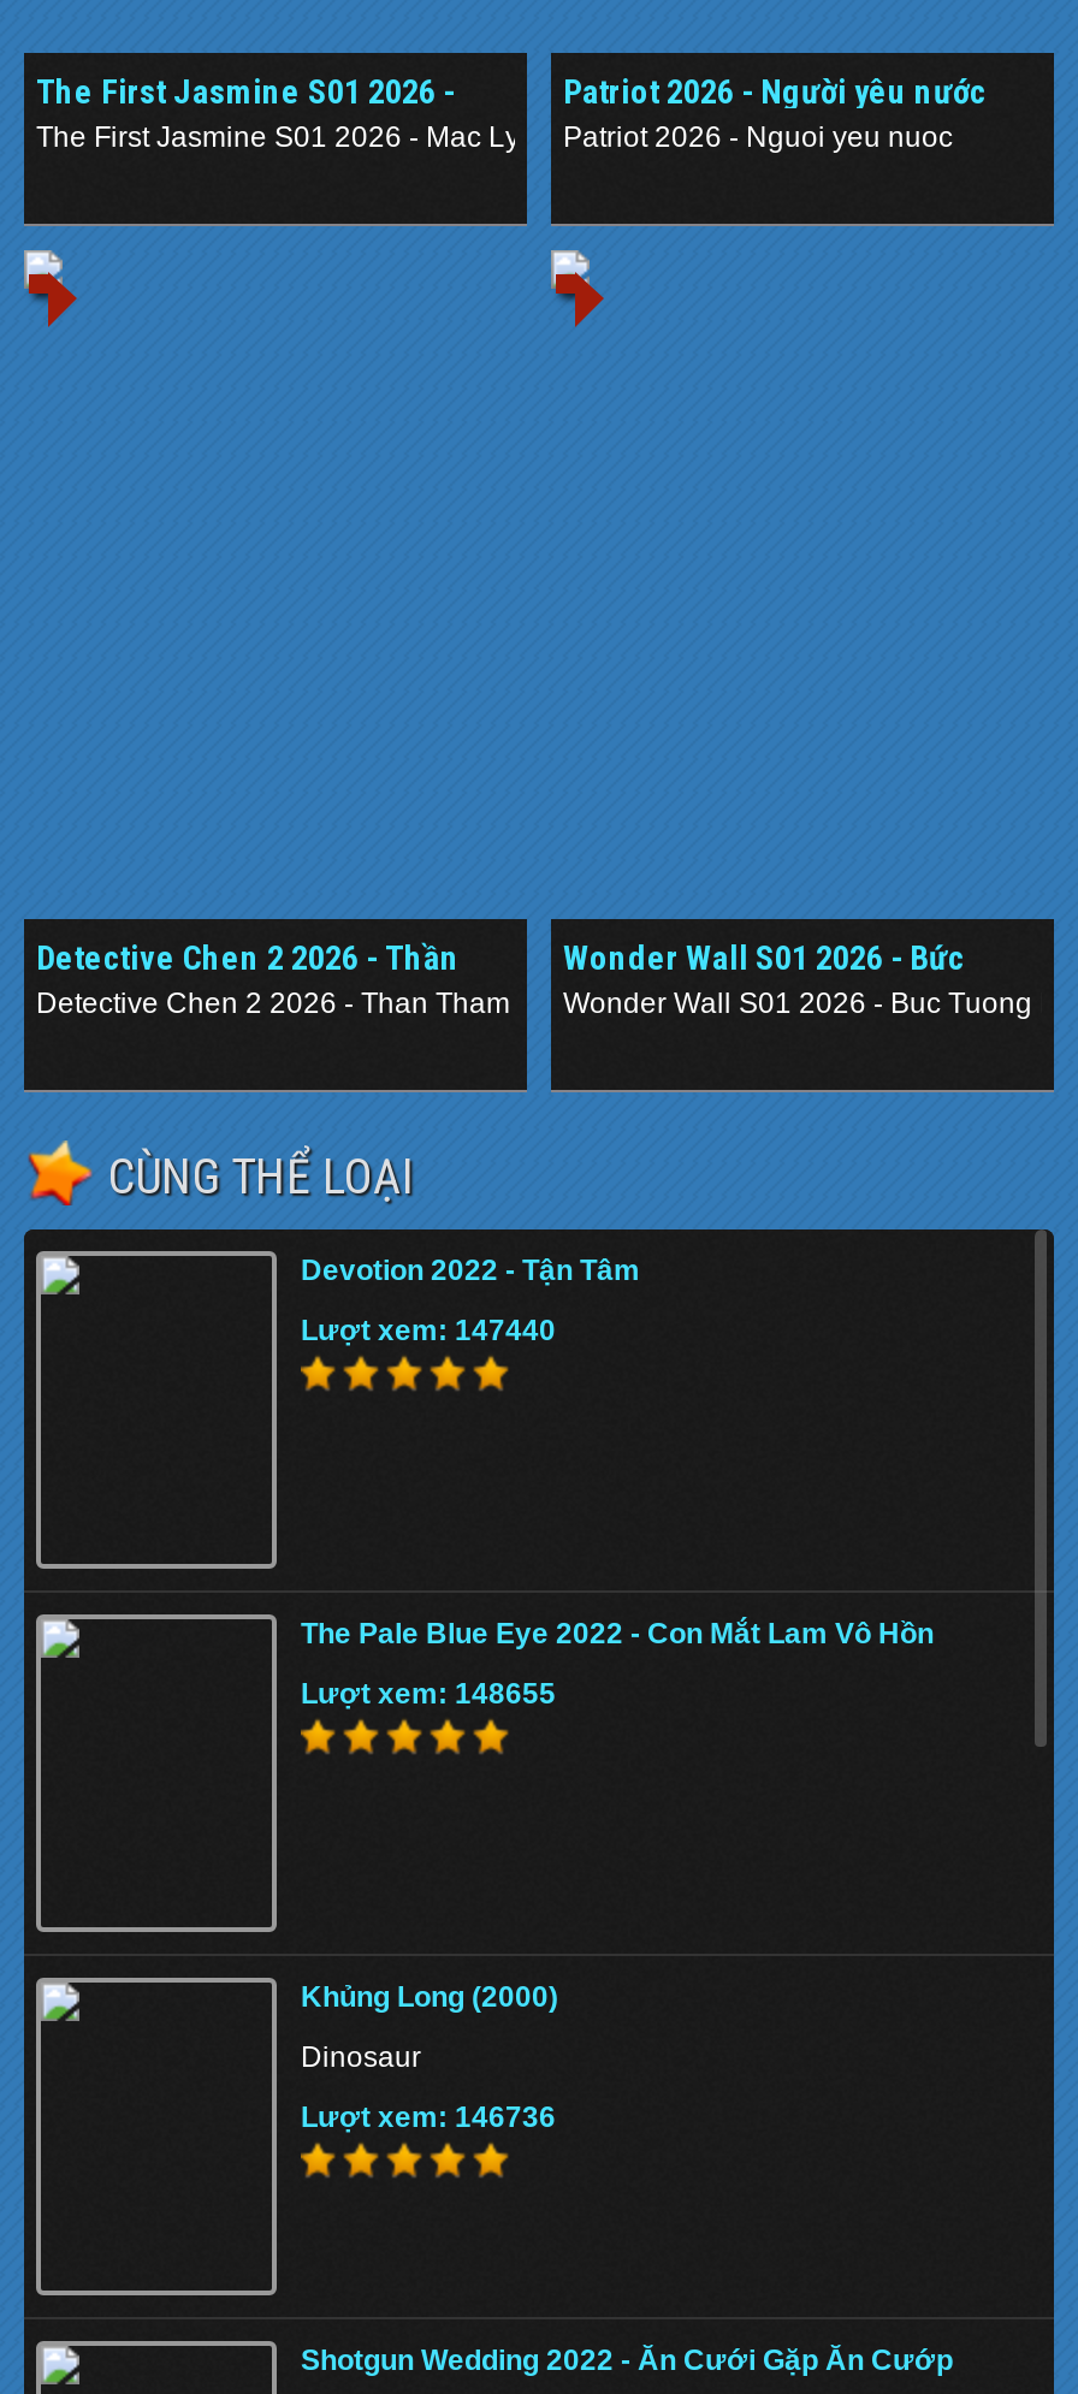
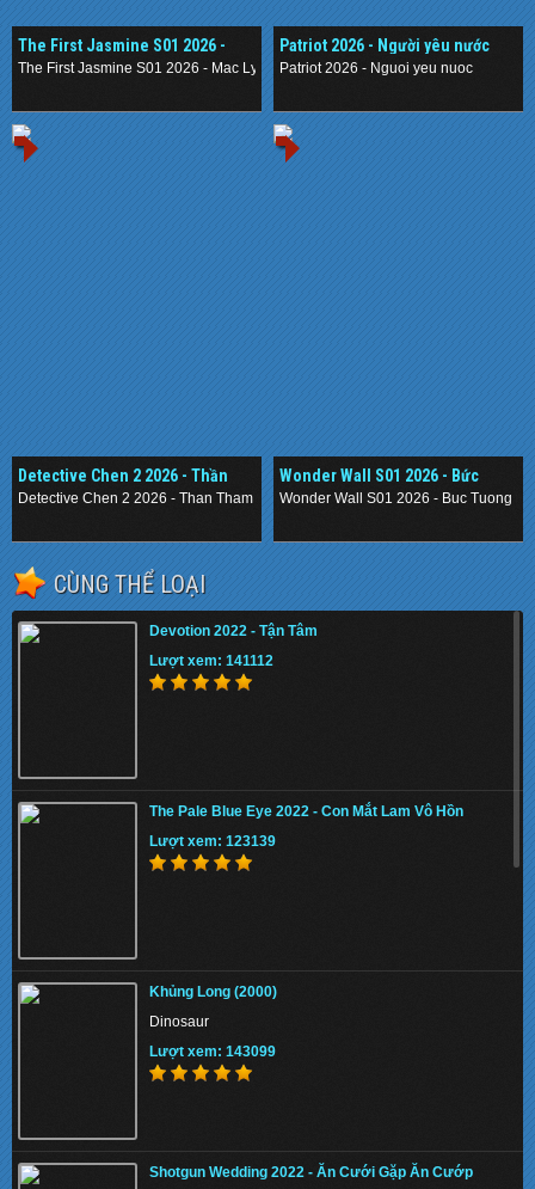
- Lượt xem: 147440
+ Lượt xem: 141112

- Lượt xem: 148655
+ Lượt xem: 123139

- Lượt xem: 146736
+ Lượt xem: 143099
